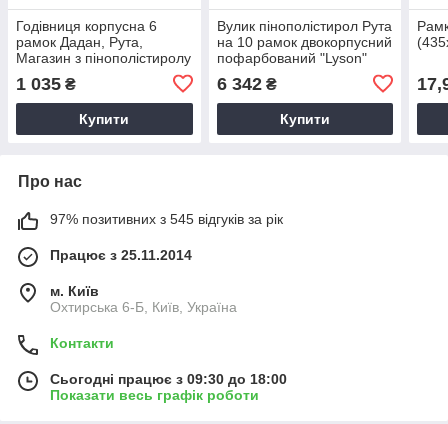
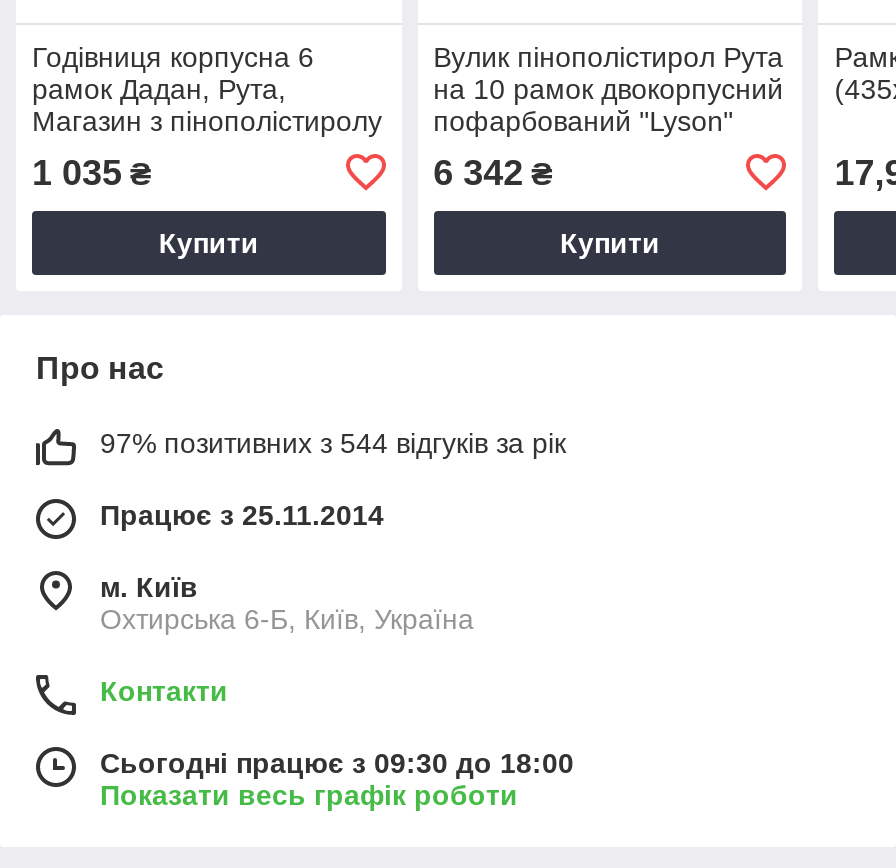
- 97% позитивних з 545 відгуків за рік
+ 97% позитивних з 544 відгуків за рік
